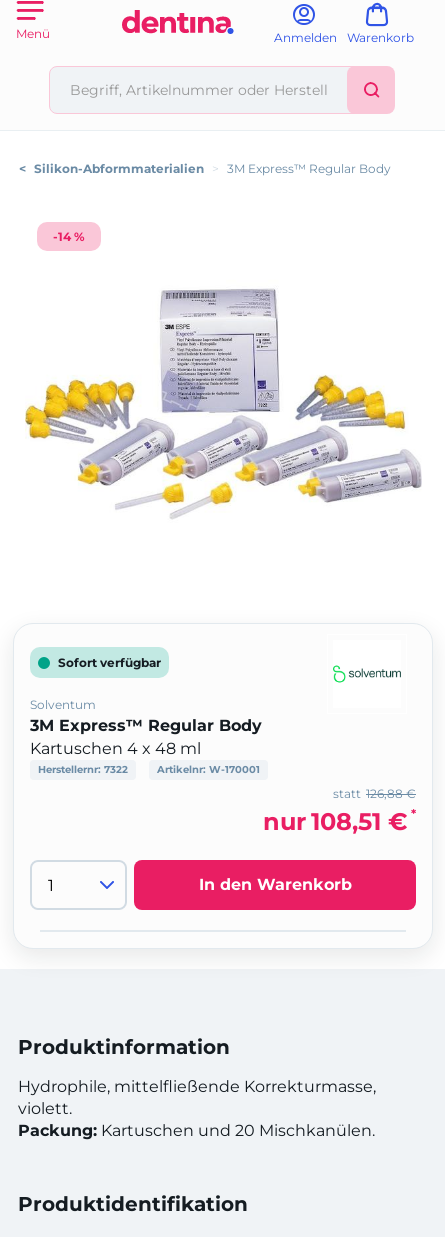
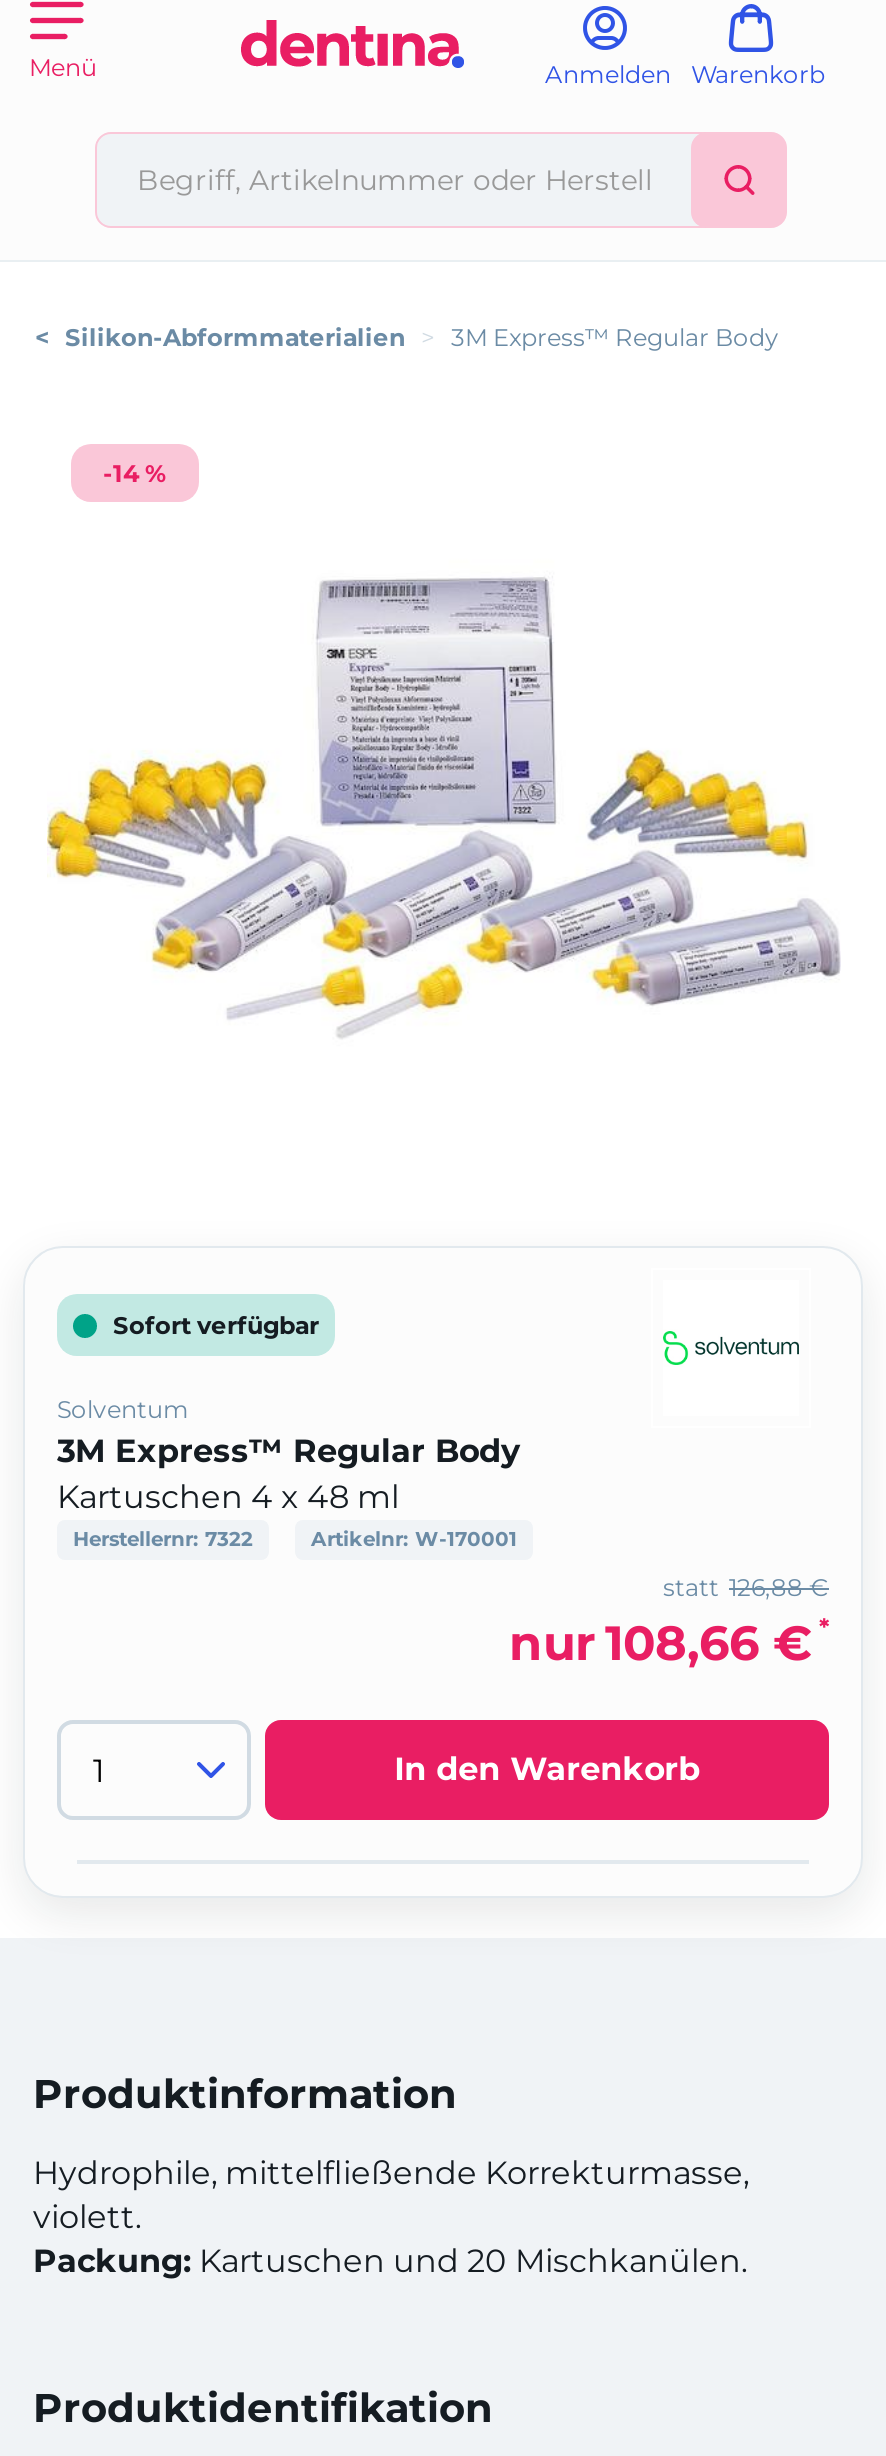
- nur 108,51 €*
+ nur 108,66 €*
